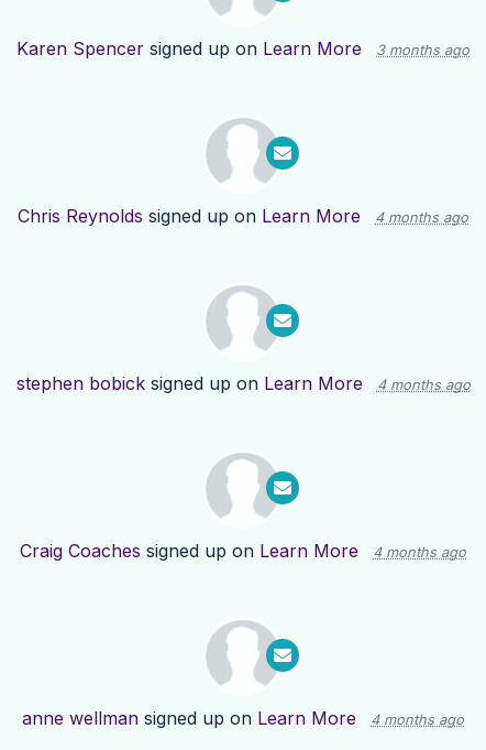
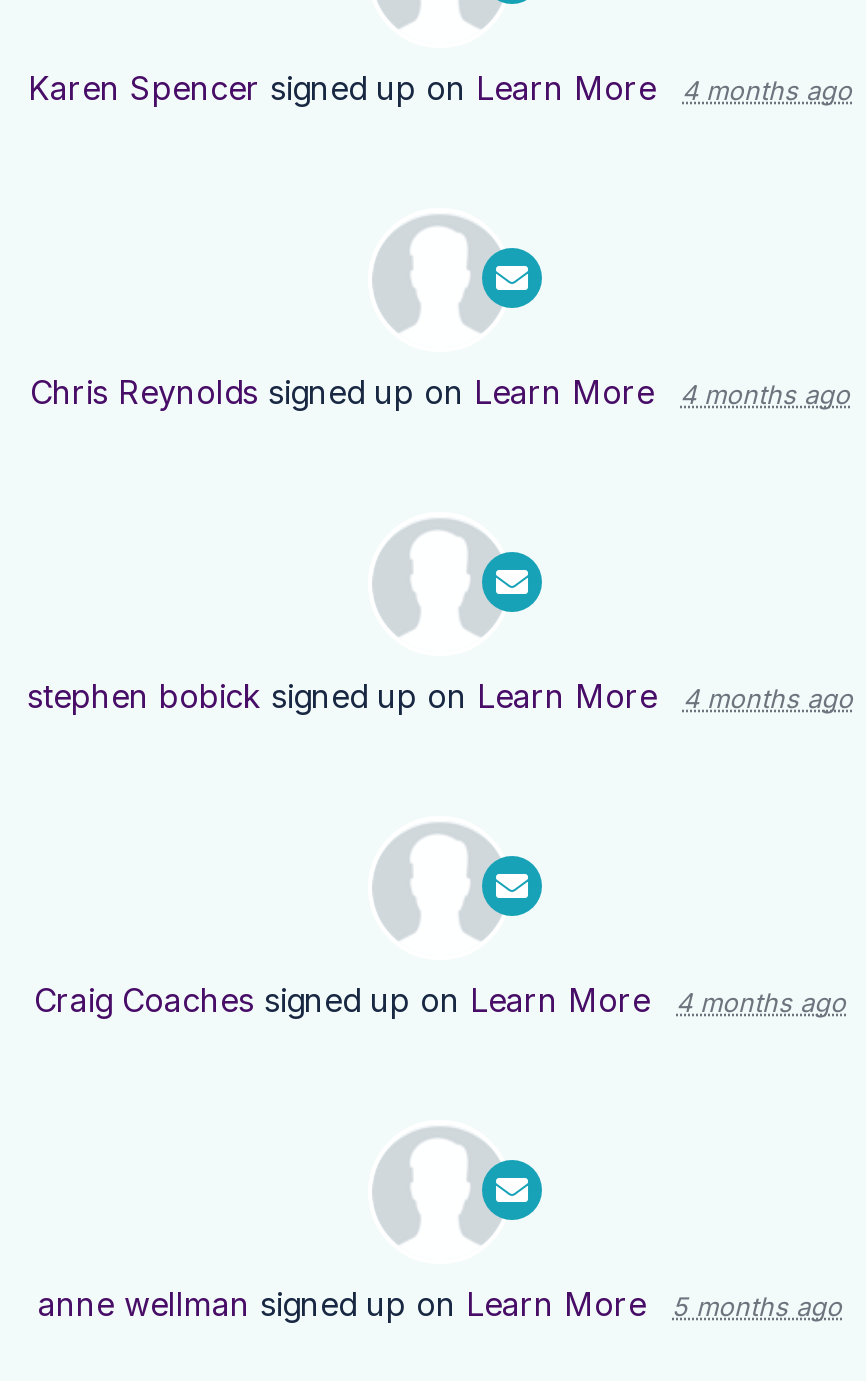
- Karen Spencer signed up on Learn More 3 months ago
+ Karen Spencer signed up on Learn More 4 months ago

- anne wellman signed up on Learn More 4 months ago
+ anne wellman signed up on Learn More 5 months ago
